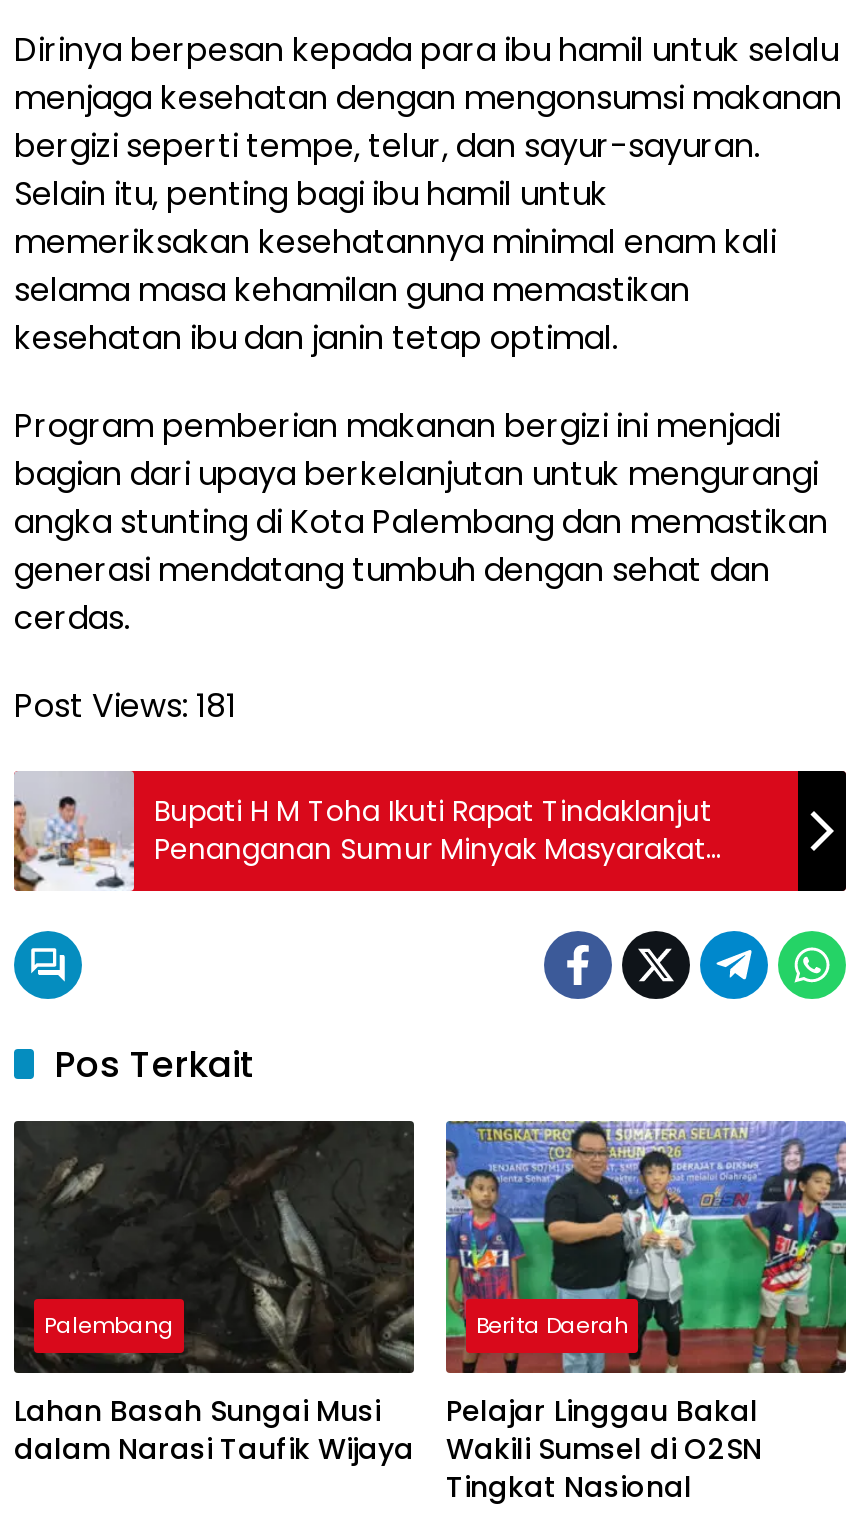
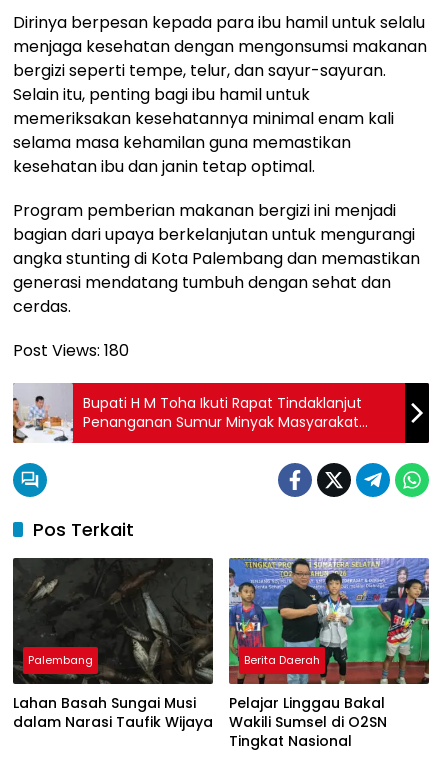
- Post Views: 181
+ Post Views: 180
